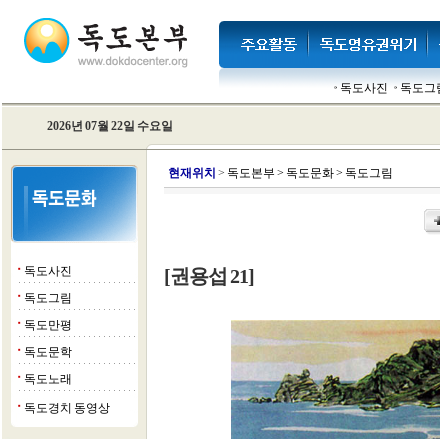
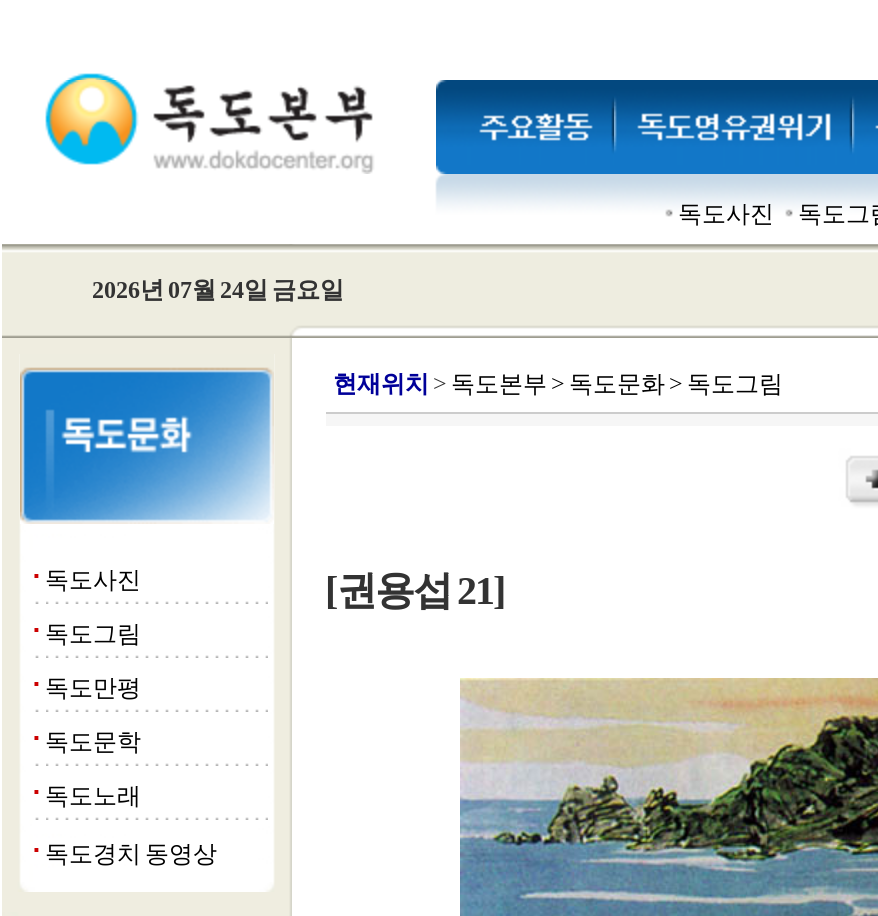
- 2026년 07월 22일 수요일
+ 2026년 07월 24일 금요일
